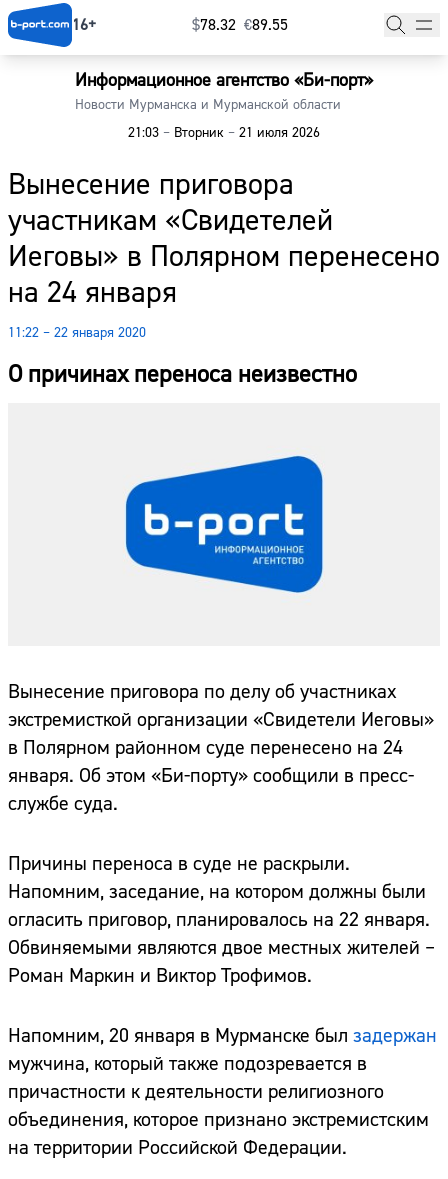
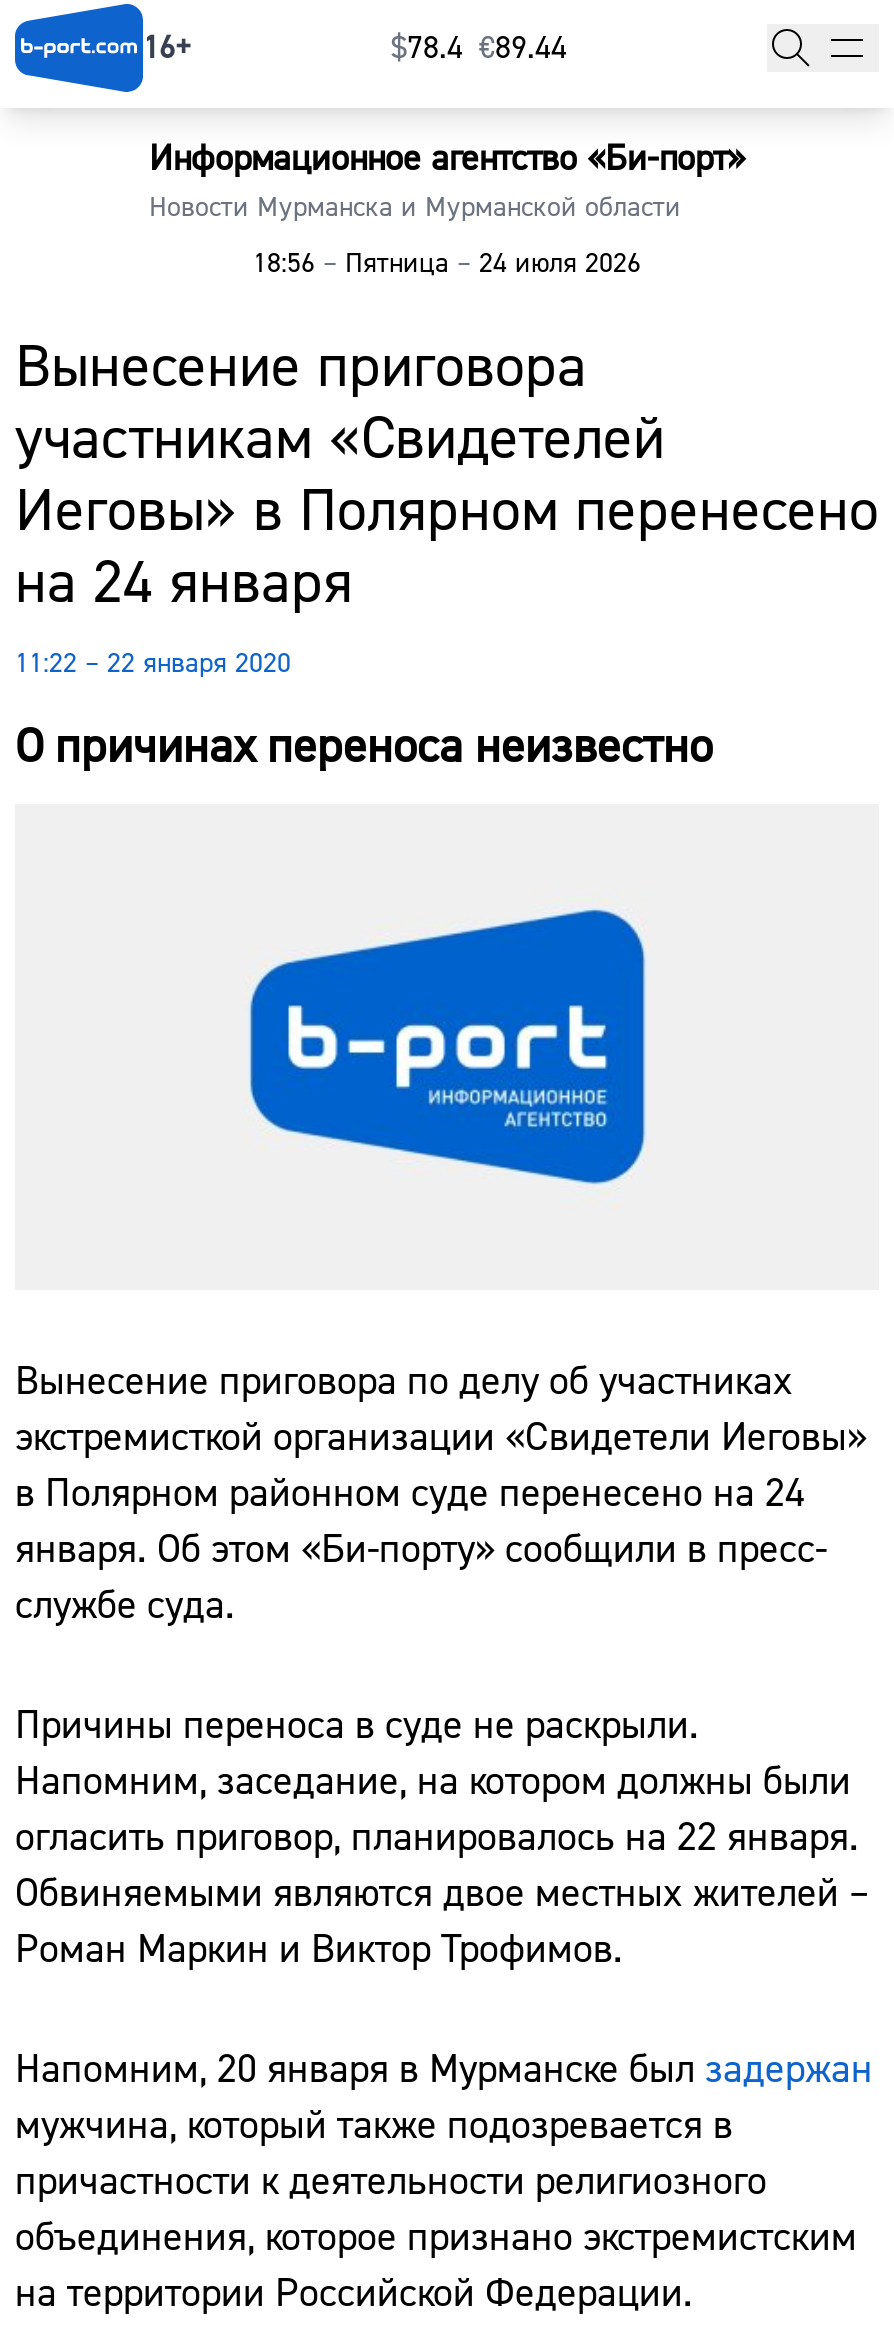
- $78.32 €89.55
+ $78.4 €89.44

- 21:03 – Вторник – 21 июля 2026
+ 18:56 – Пятница – 24 июля 2026
